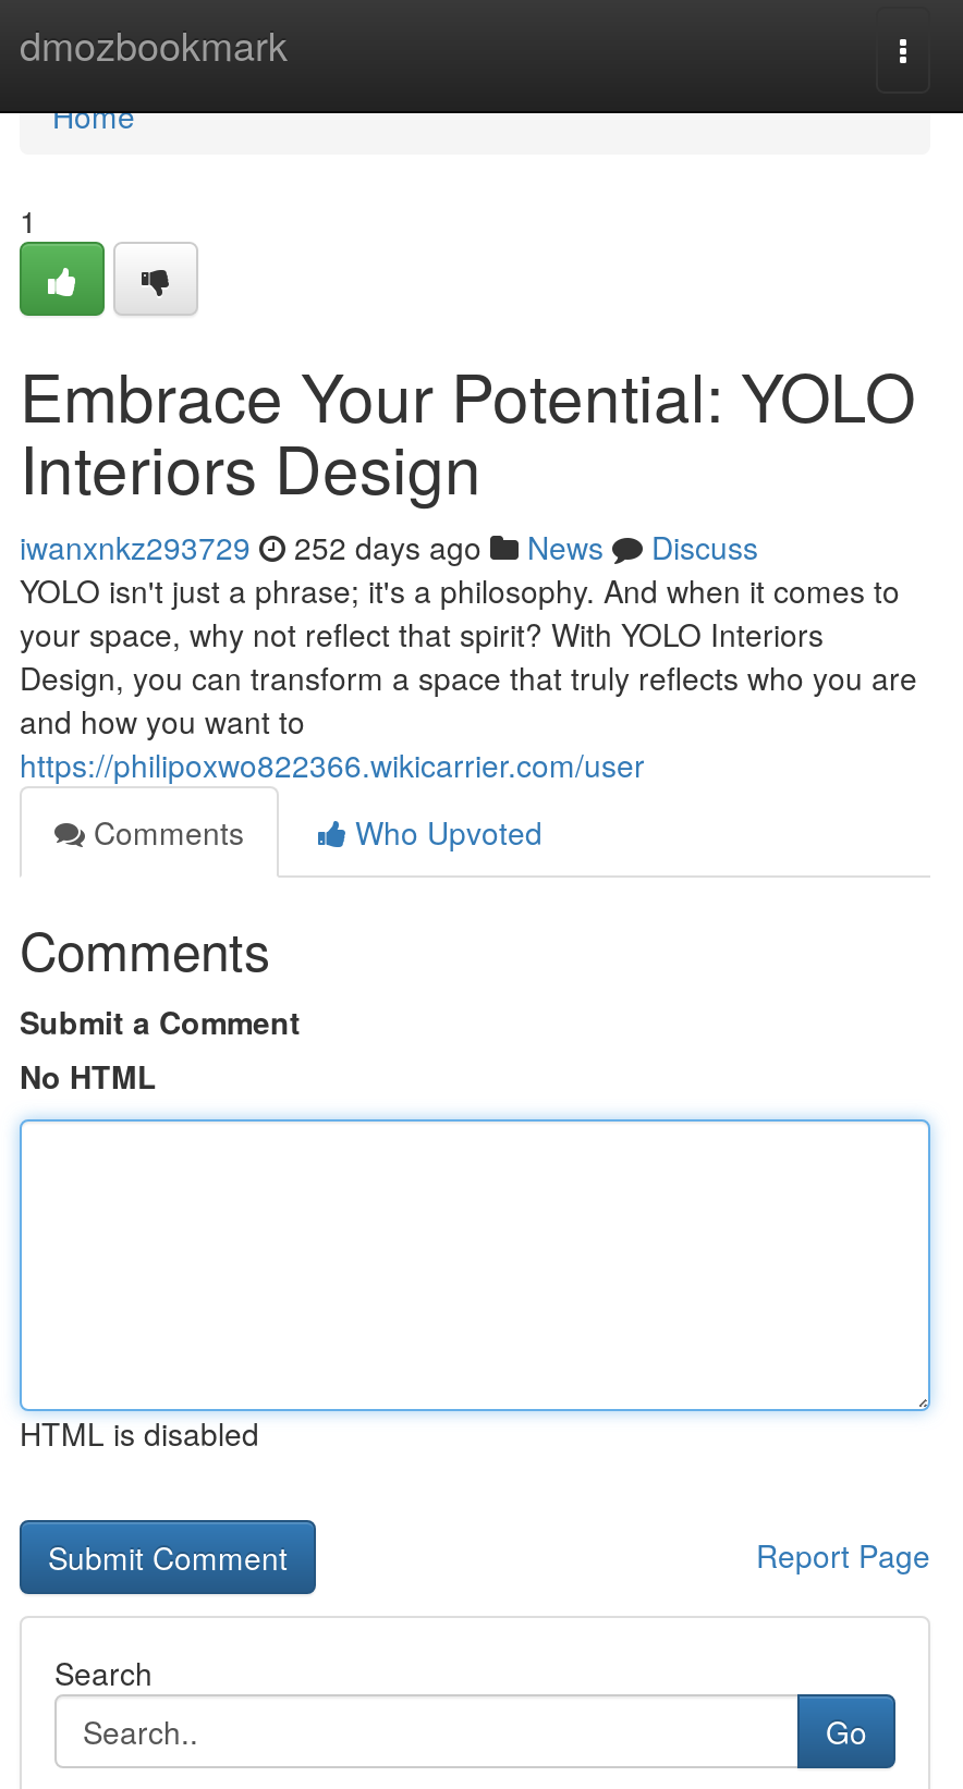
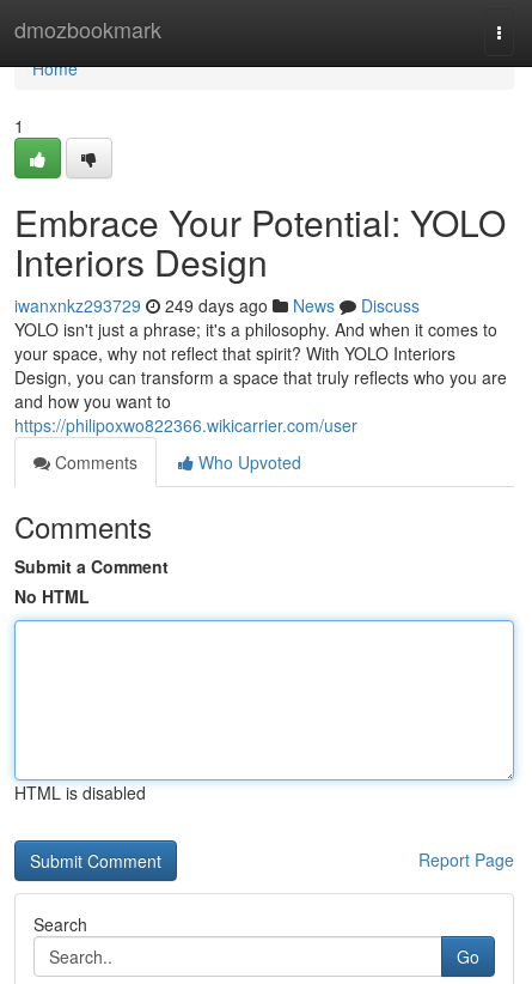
- iwanxnkz293729 252 days ago News Discuss
+ iwanxnkz293729 249 days ago News Discuss
